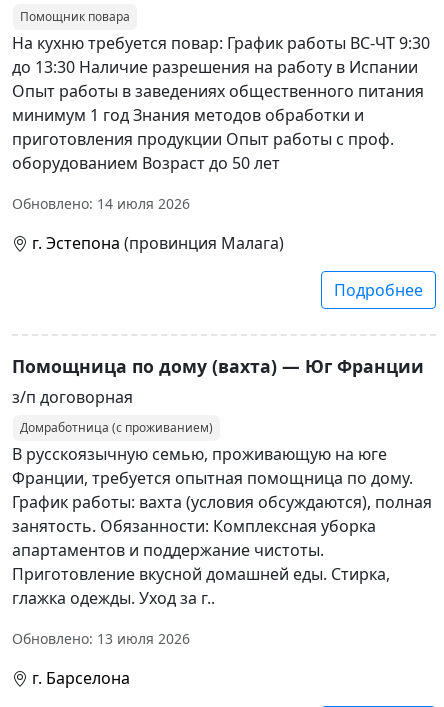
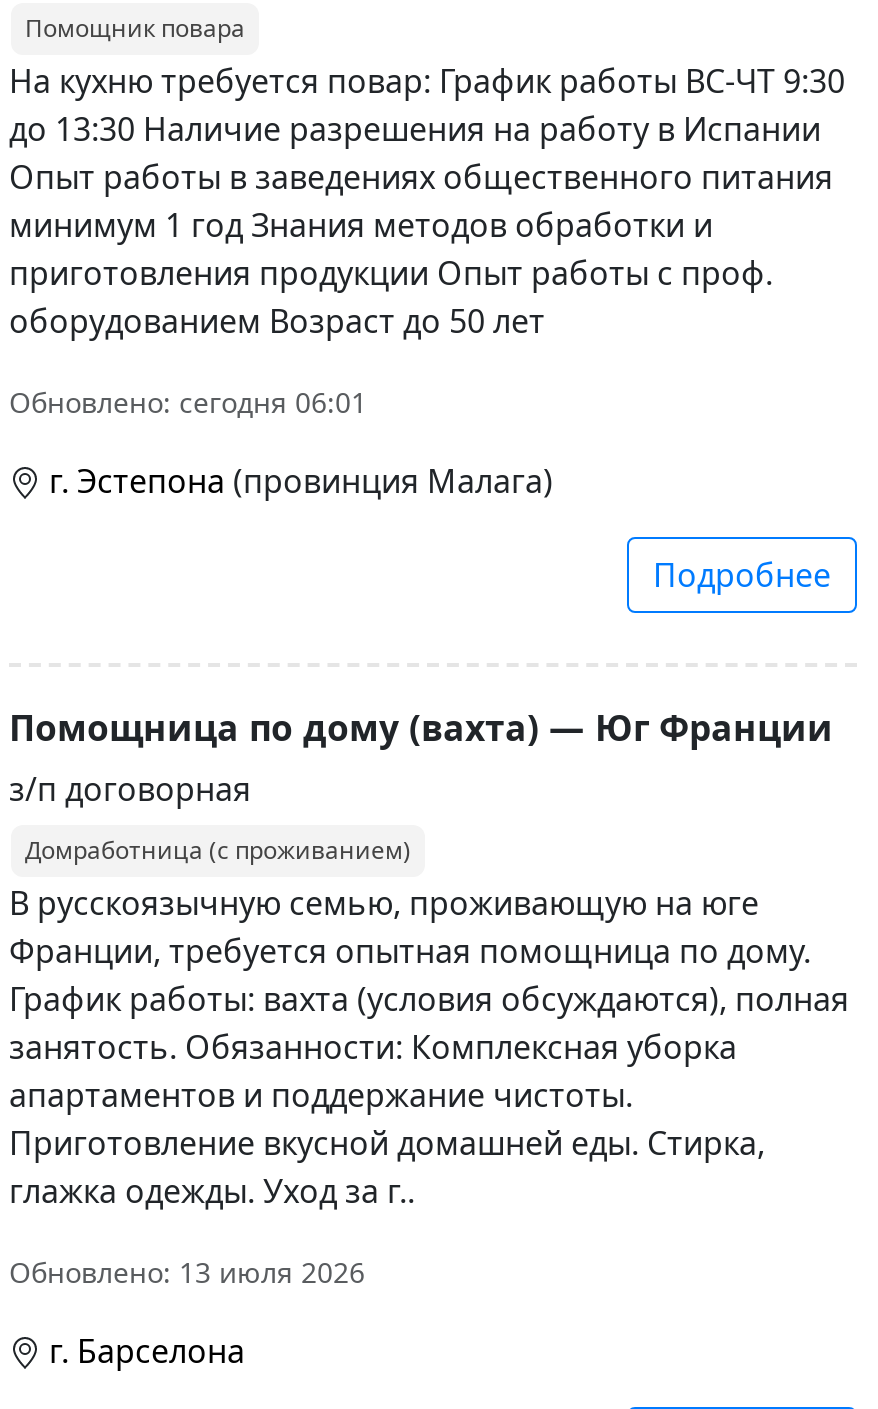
- Обновлено: 14 июля 2026
+ Обновлено: сегодня 06:01
